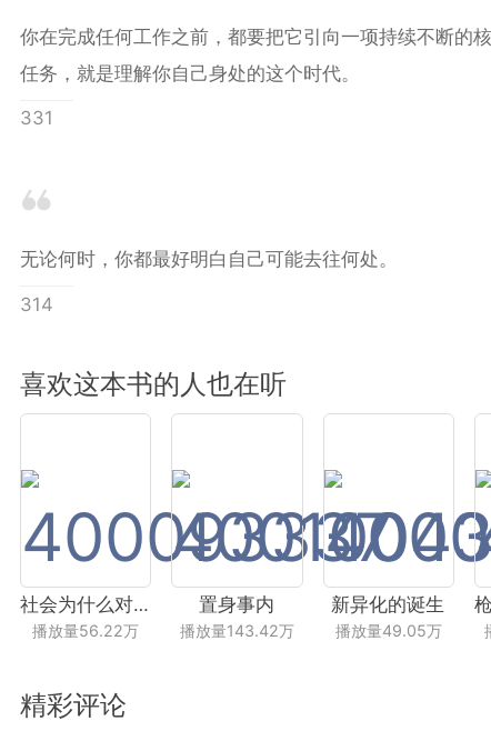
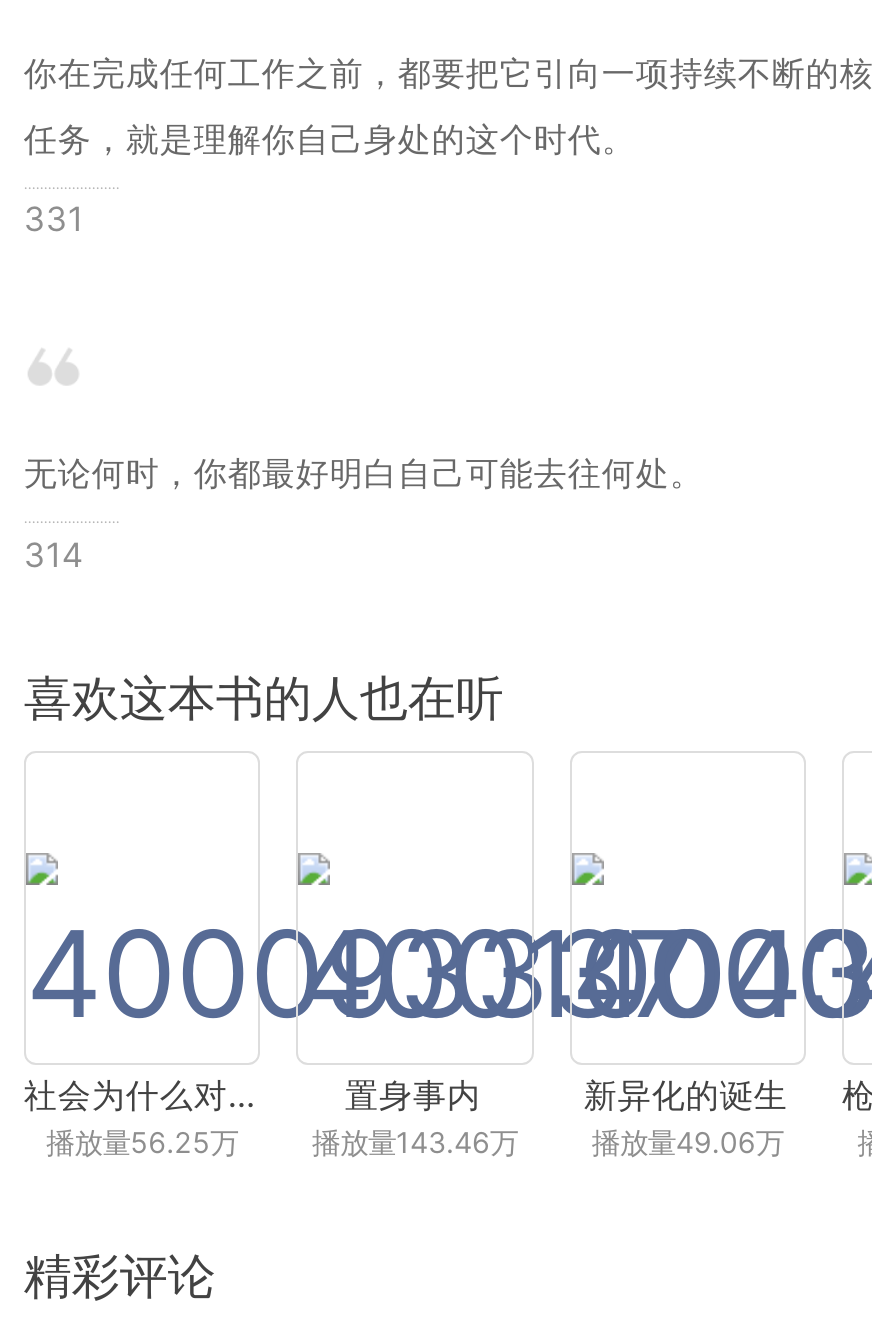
- 播放量56.22万
+ 播放量56.25万

- 播放量143.42万
+ 播放量143.46万

- 播放量49.05万
+ 播放量49.06万
